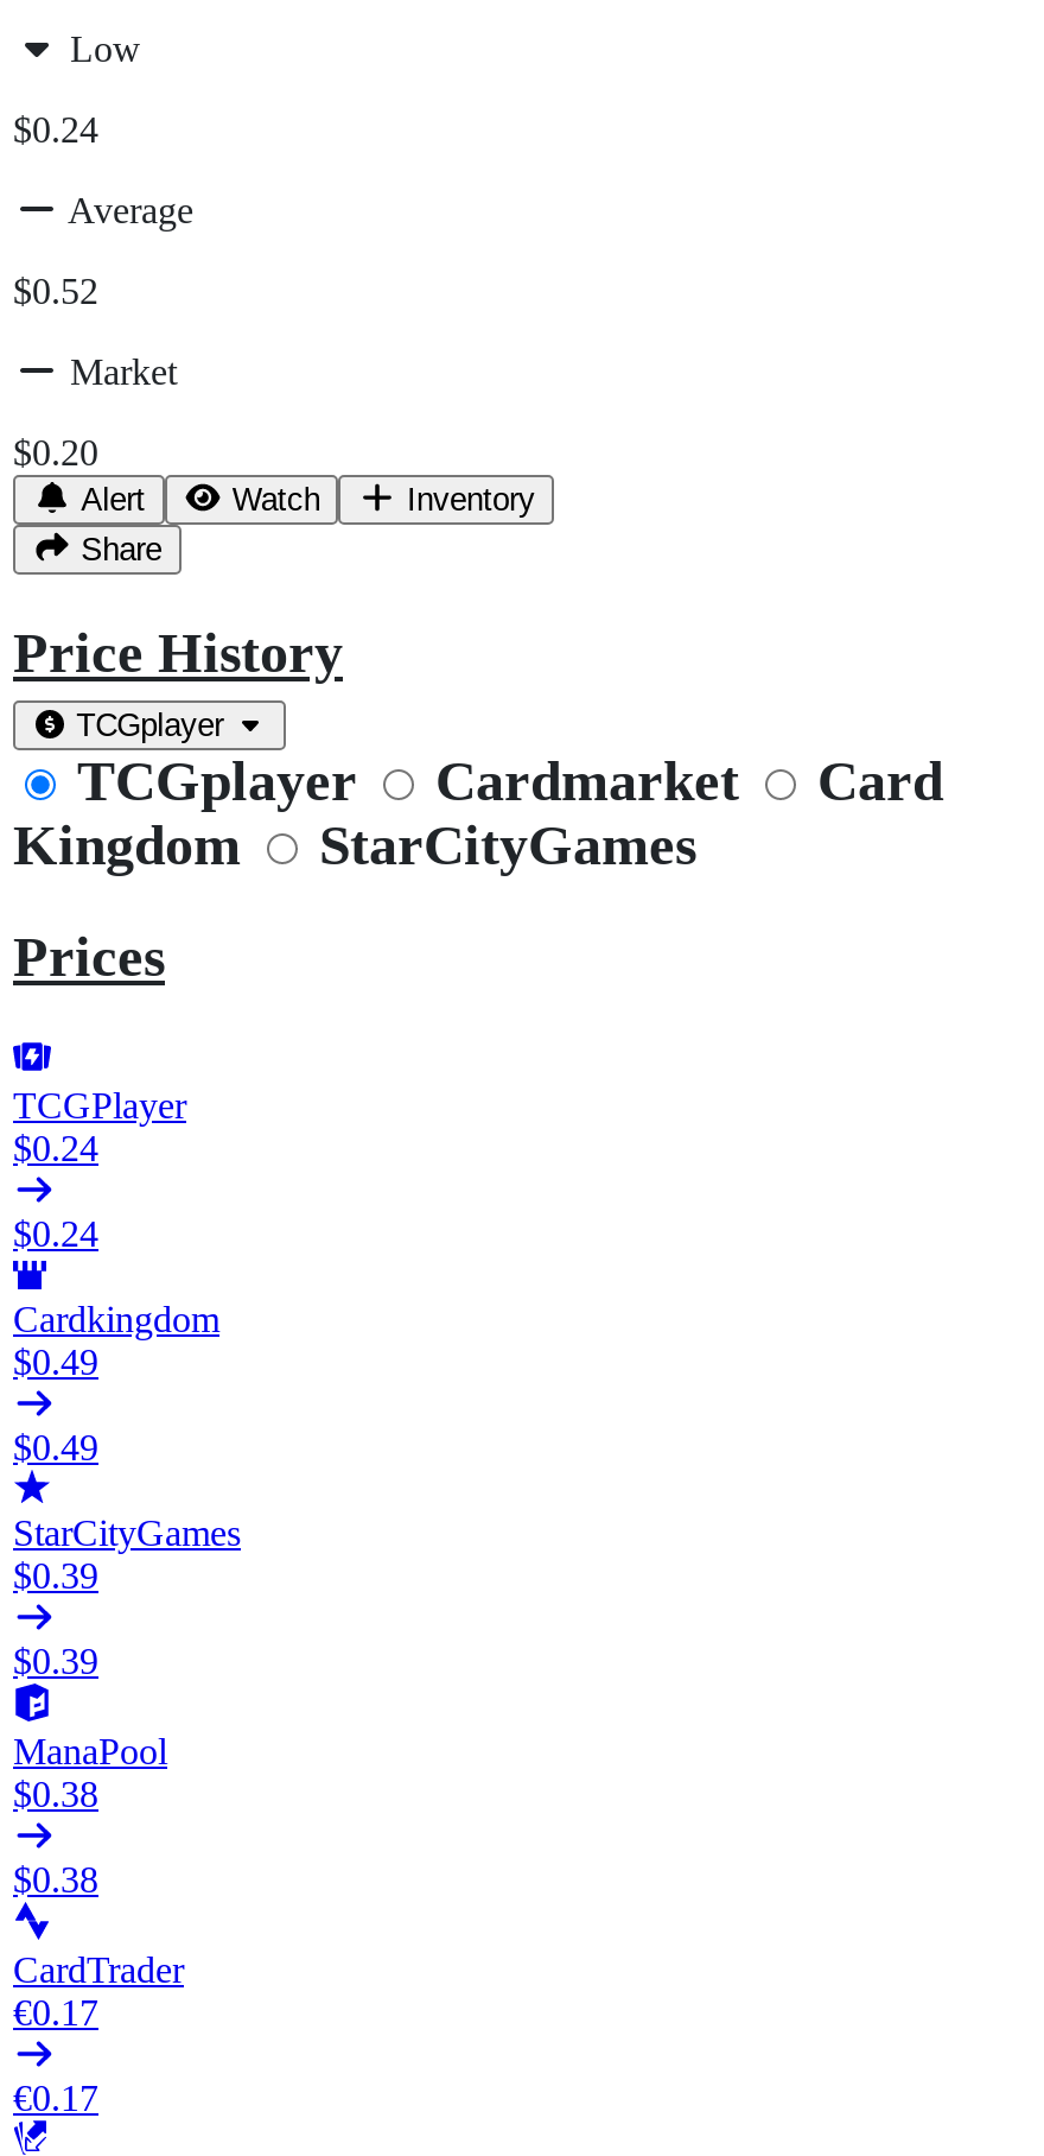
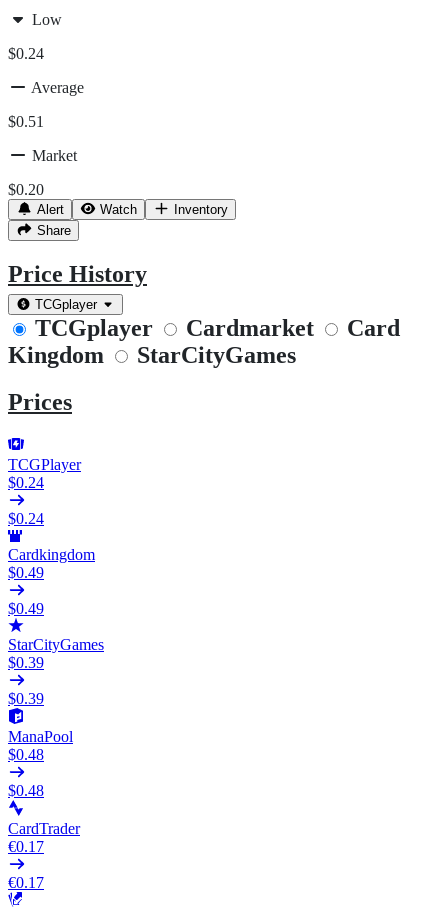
- $0.52
+ $0.51

- $0.38
+ $0.48

- $0.38
+ $0.48
